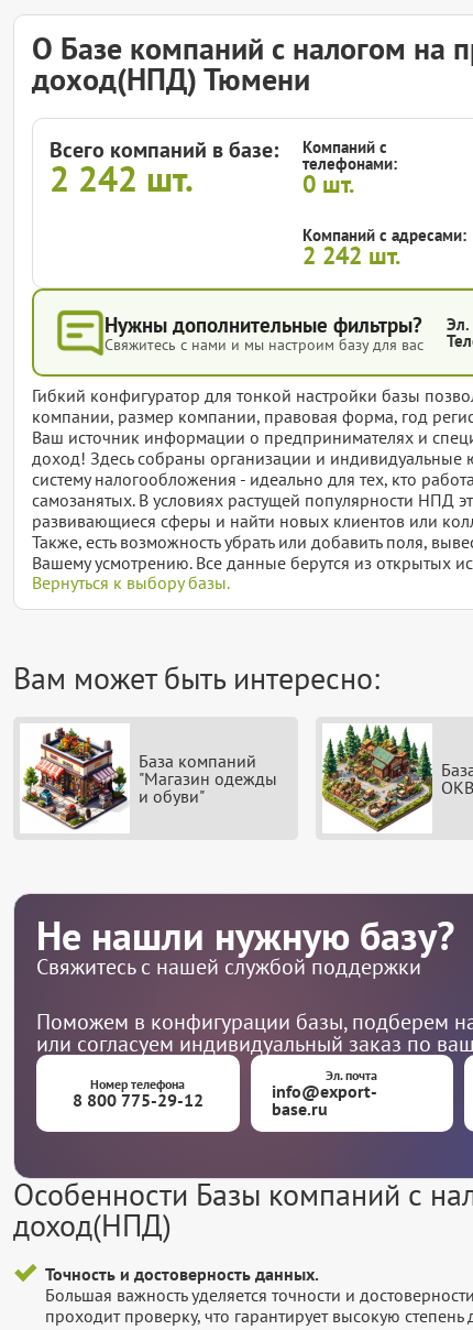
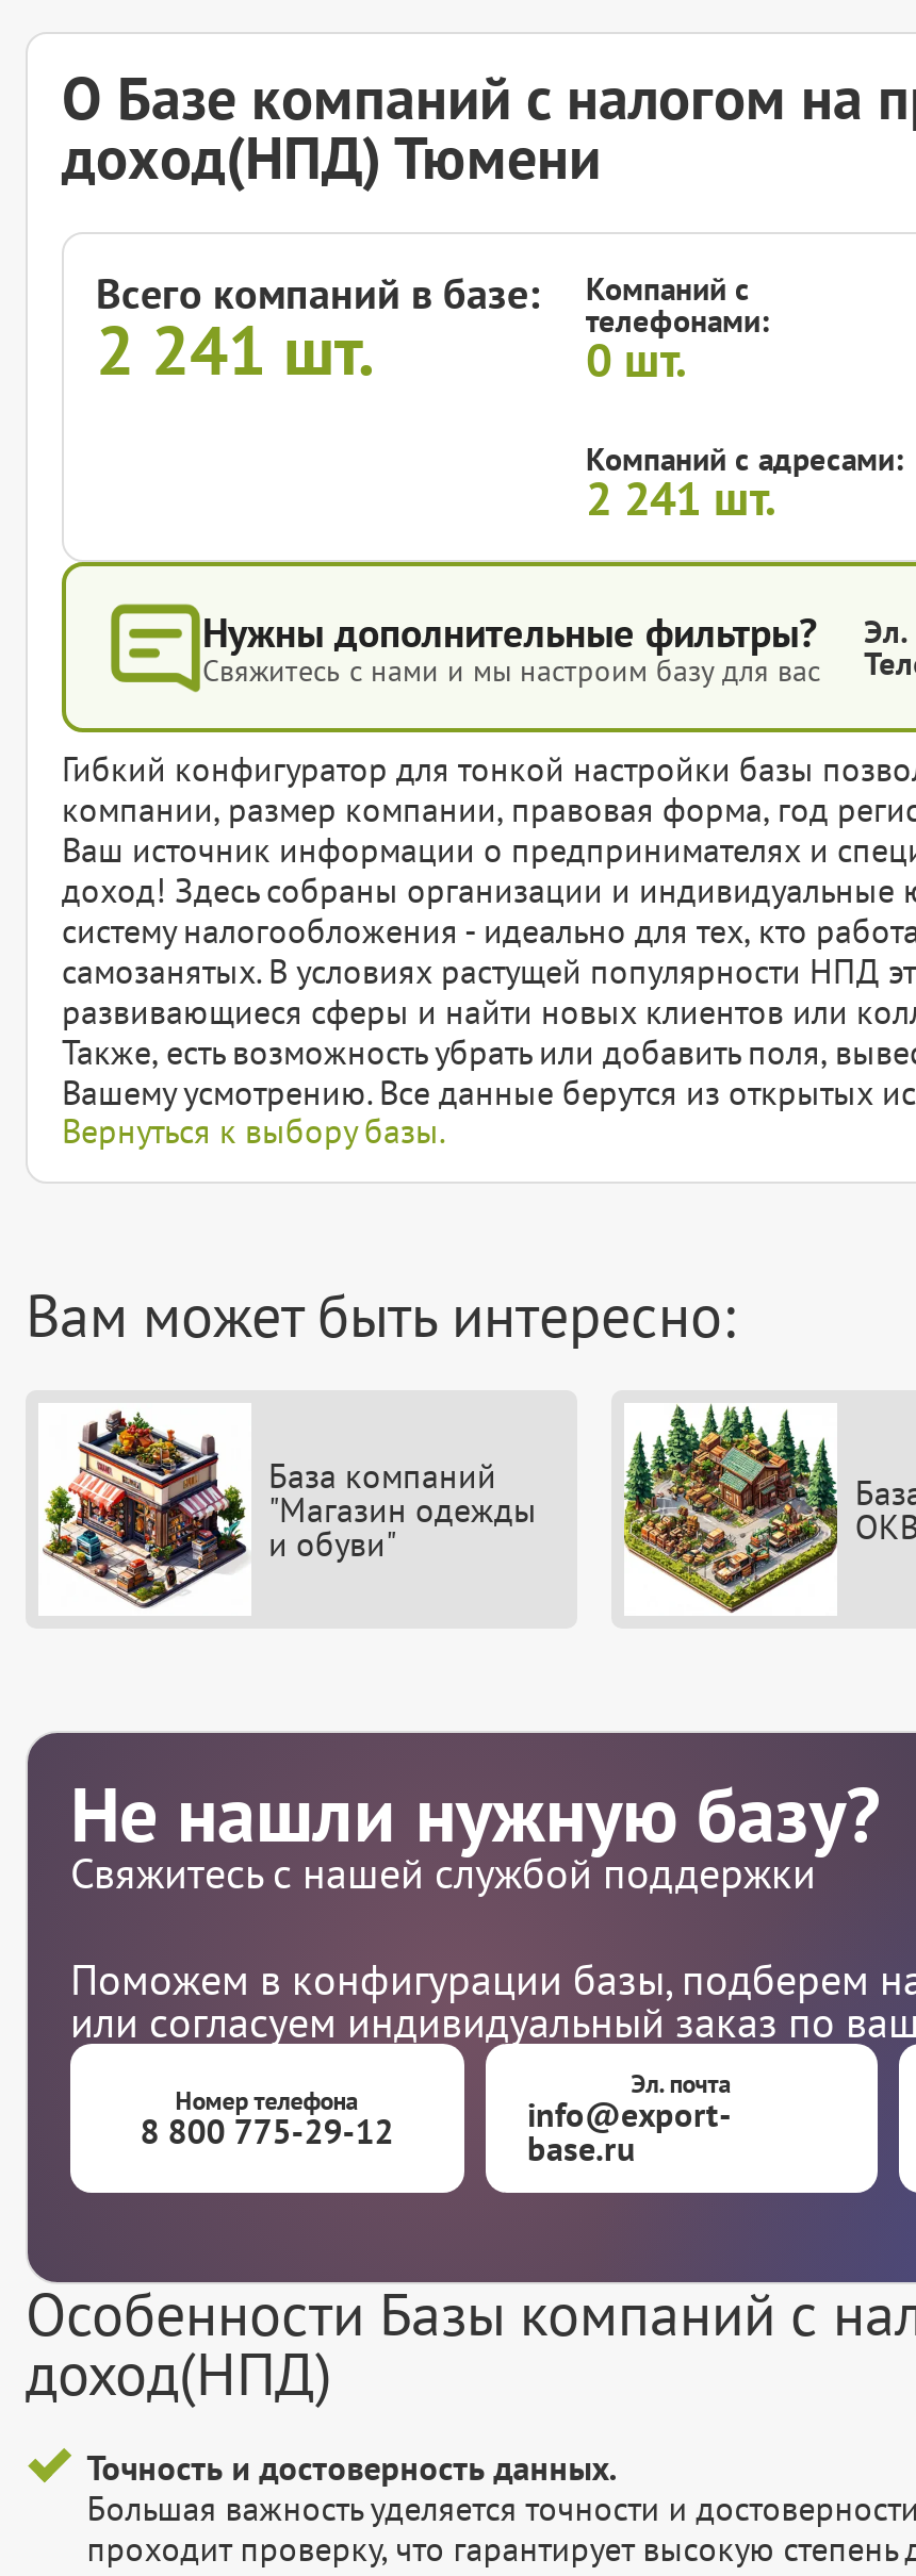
- 2 242шт.
+ 2 241шт.

- 2 242шт.
+ 2 241шт.
